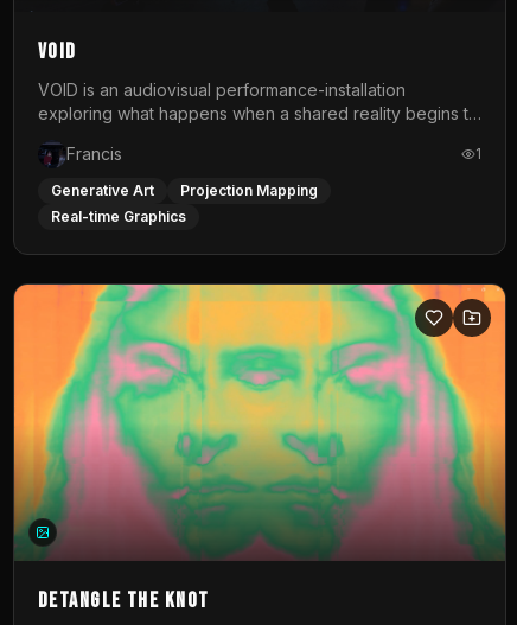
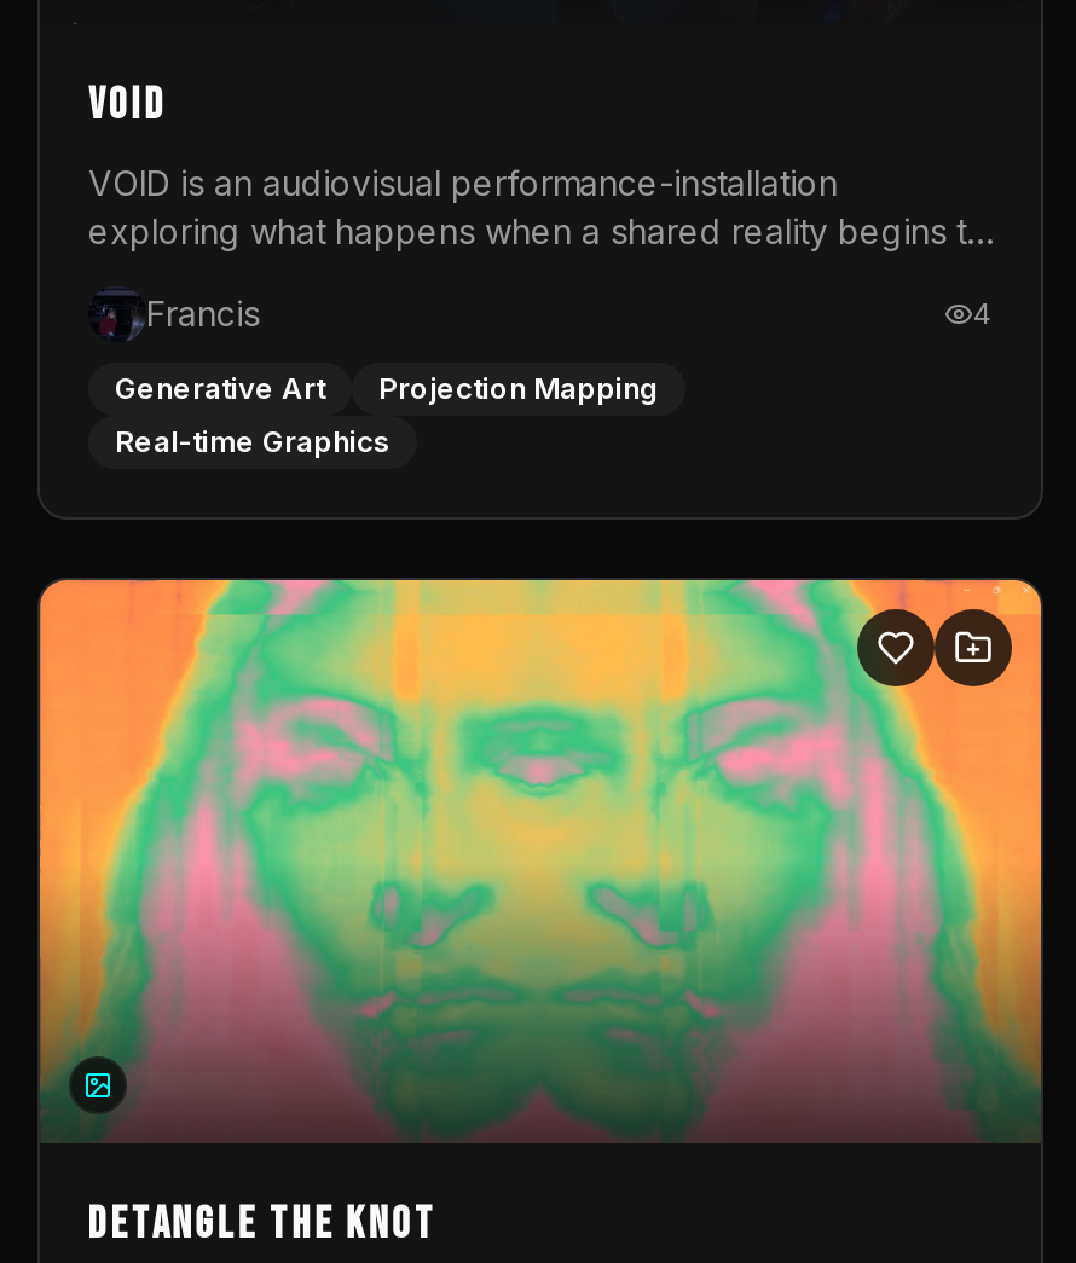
- 1
+ 4
